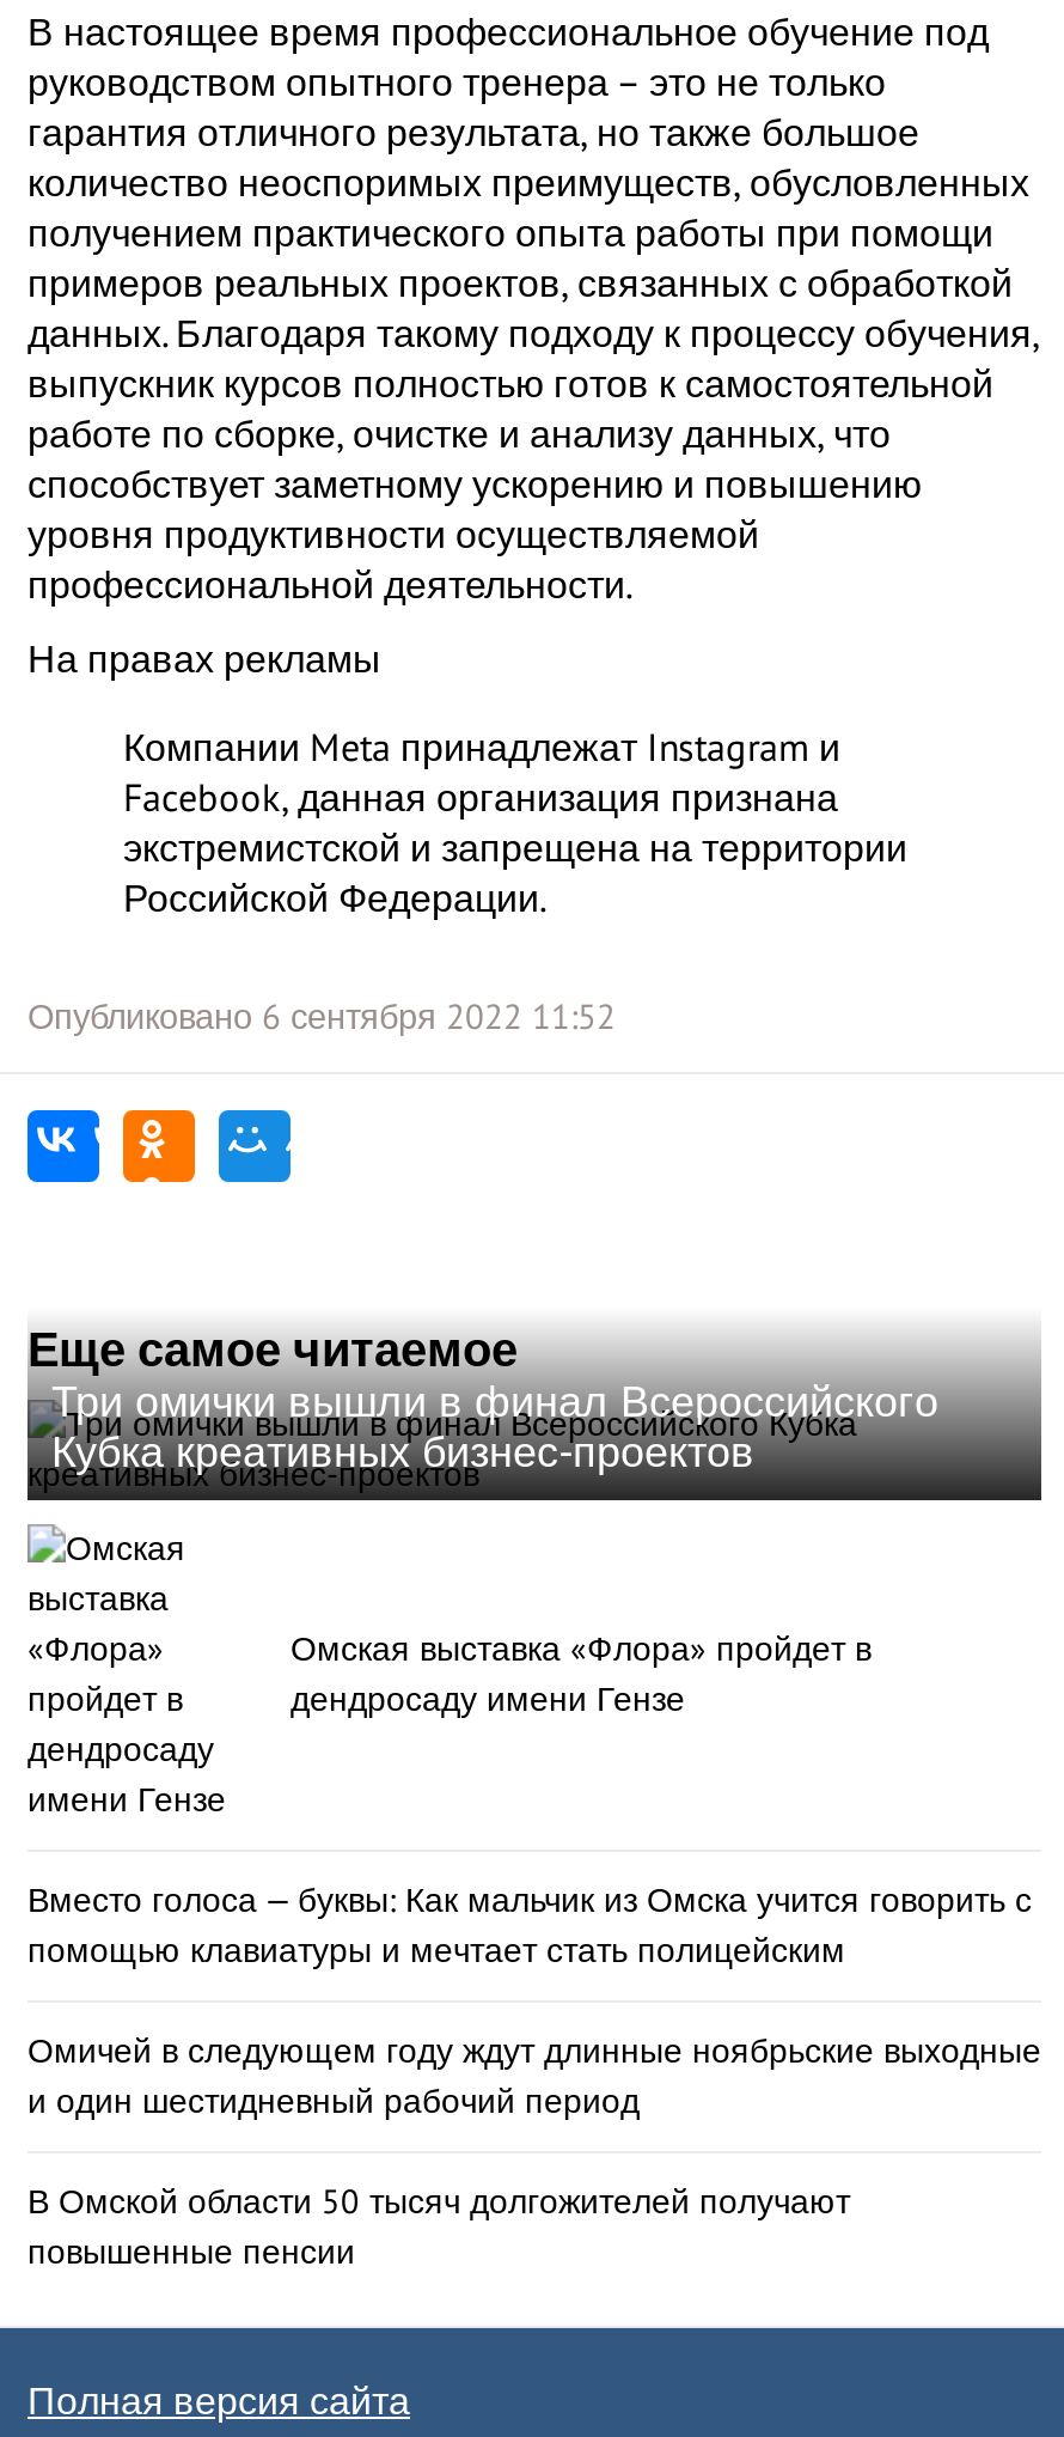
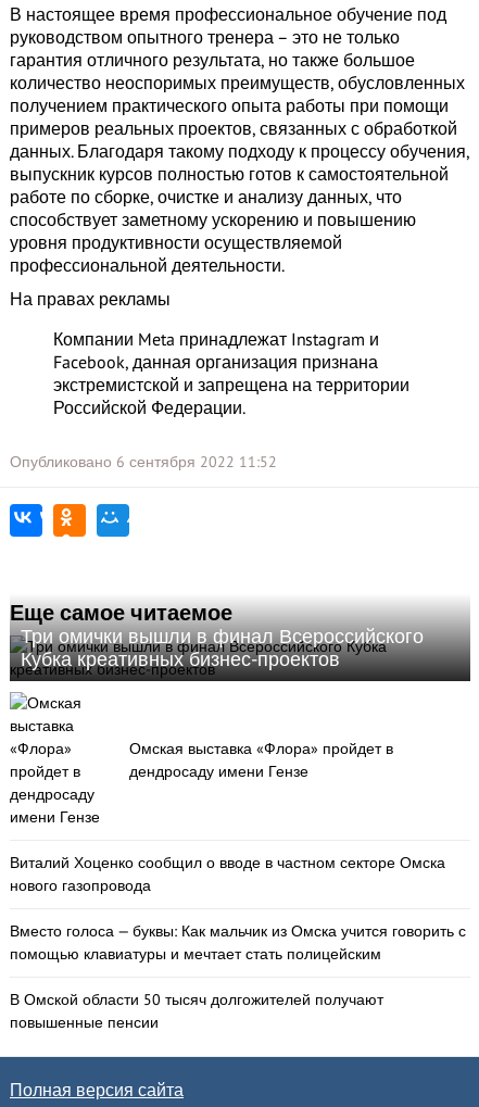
+ Виталий Хоценко сообщил о вводе в частном секторе Омска
+ нового газопровода

moved down: Вместо голоса — буквы: Как мальчик из Омска учится говорить с | помощью клавиатуры и мечтает стать полицейским

- Омичей в следующем году ждут длинные ноябрьские выходные
- и один шестидневный рабочий период
